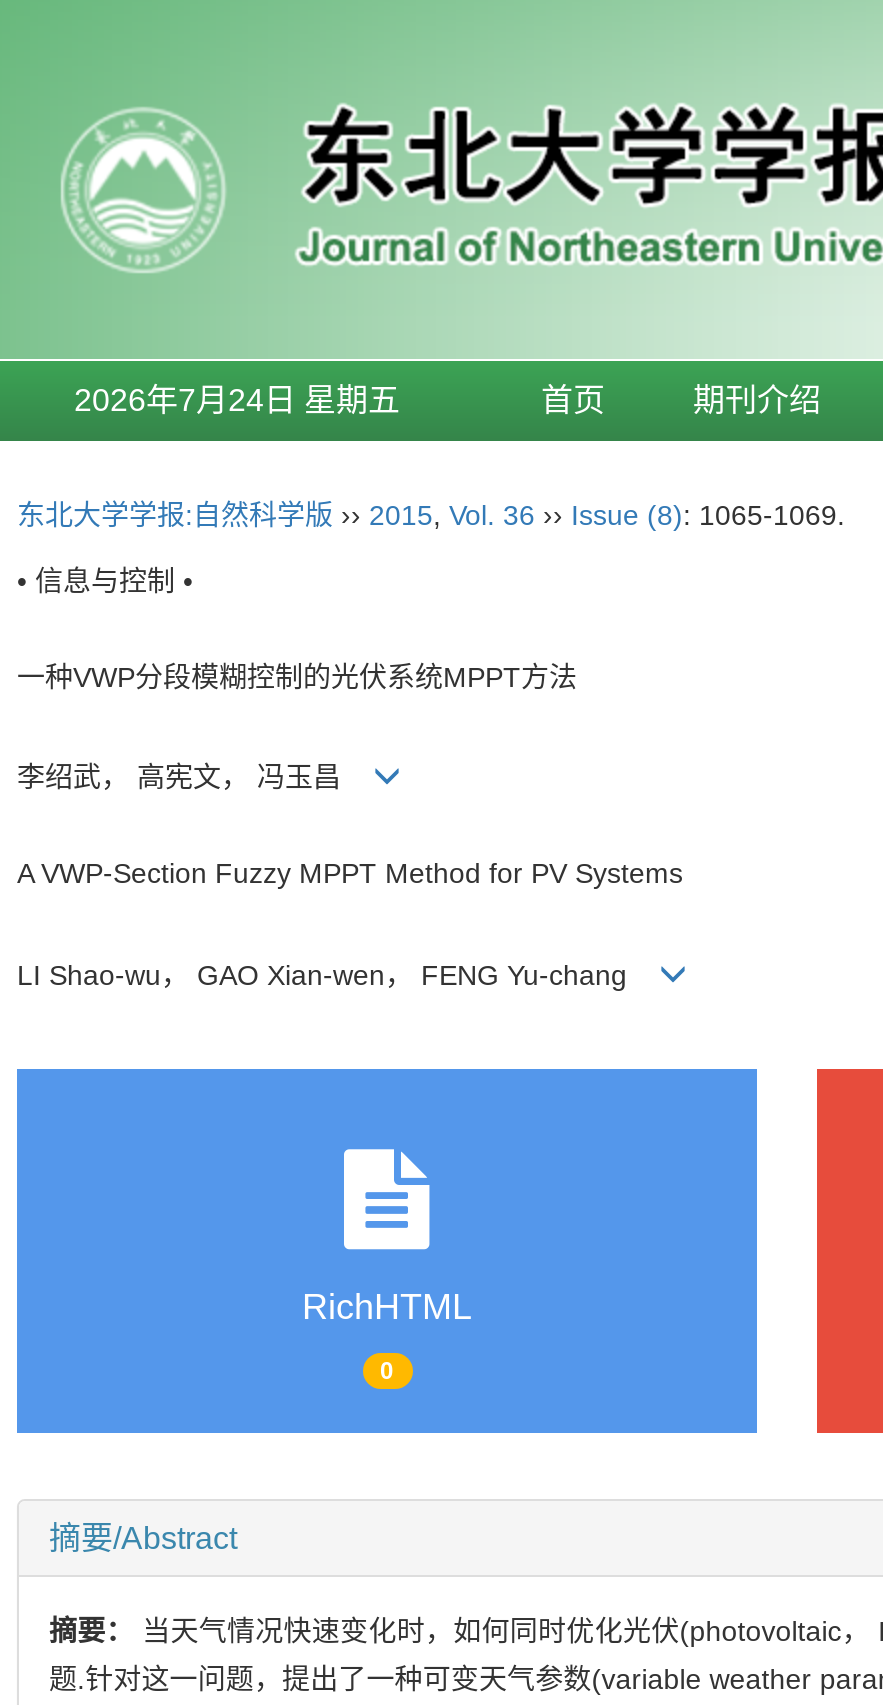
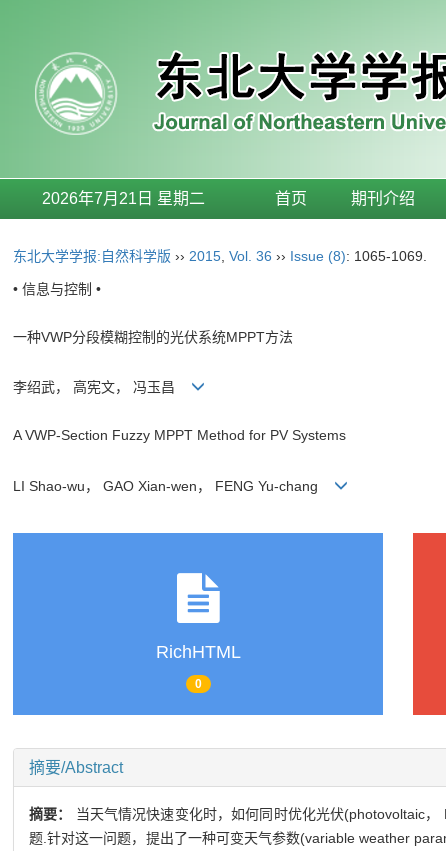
- 2026年7月24日 星期五
+ 2026年7月21日 星期二
